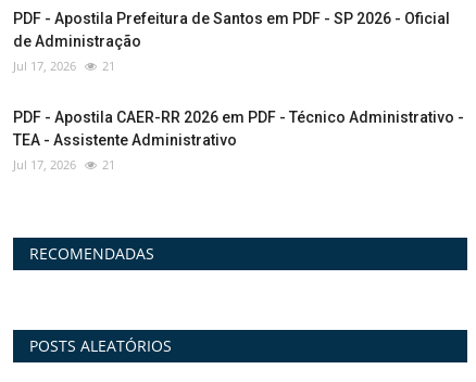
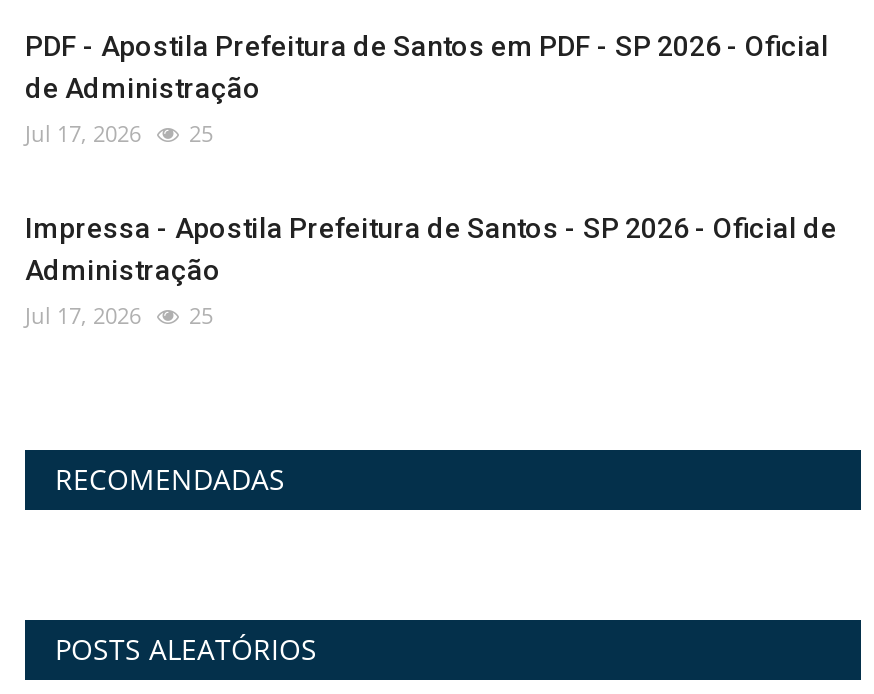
- Jul 17, 2026 21
+ Jul 17, 2026 25

- PDF - Apostila CAER-RR 2026 em PDF - Técnico Administrativo -
- TEA - Assistente Administrativo
+ Impressa - Apostila Prefeitura de Santos - SP 2026 - Oficial de
+ Administração

- Jul 17, 2026 21
+ Jul 17, 2026 25
